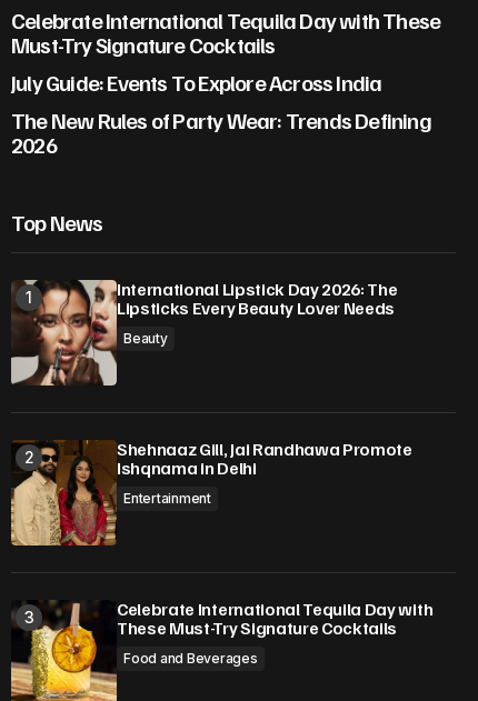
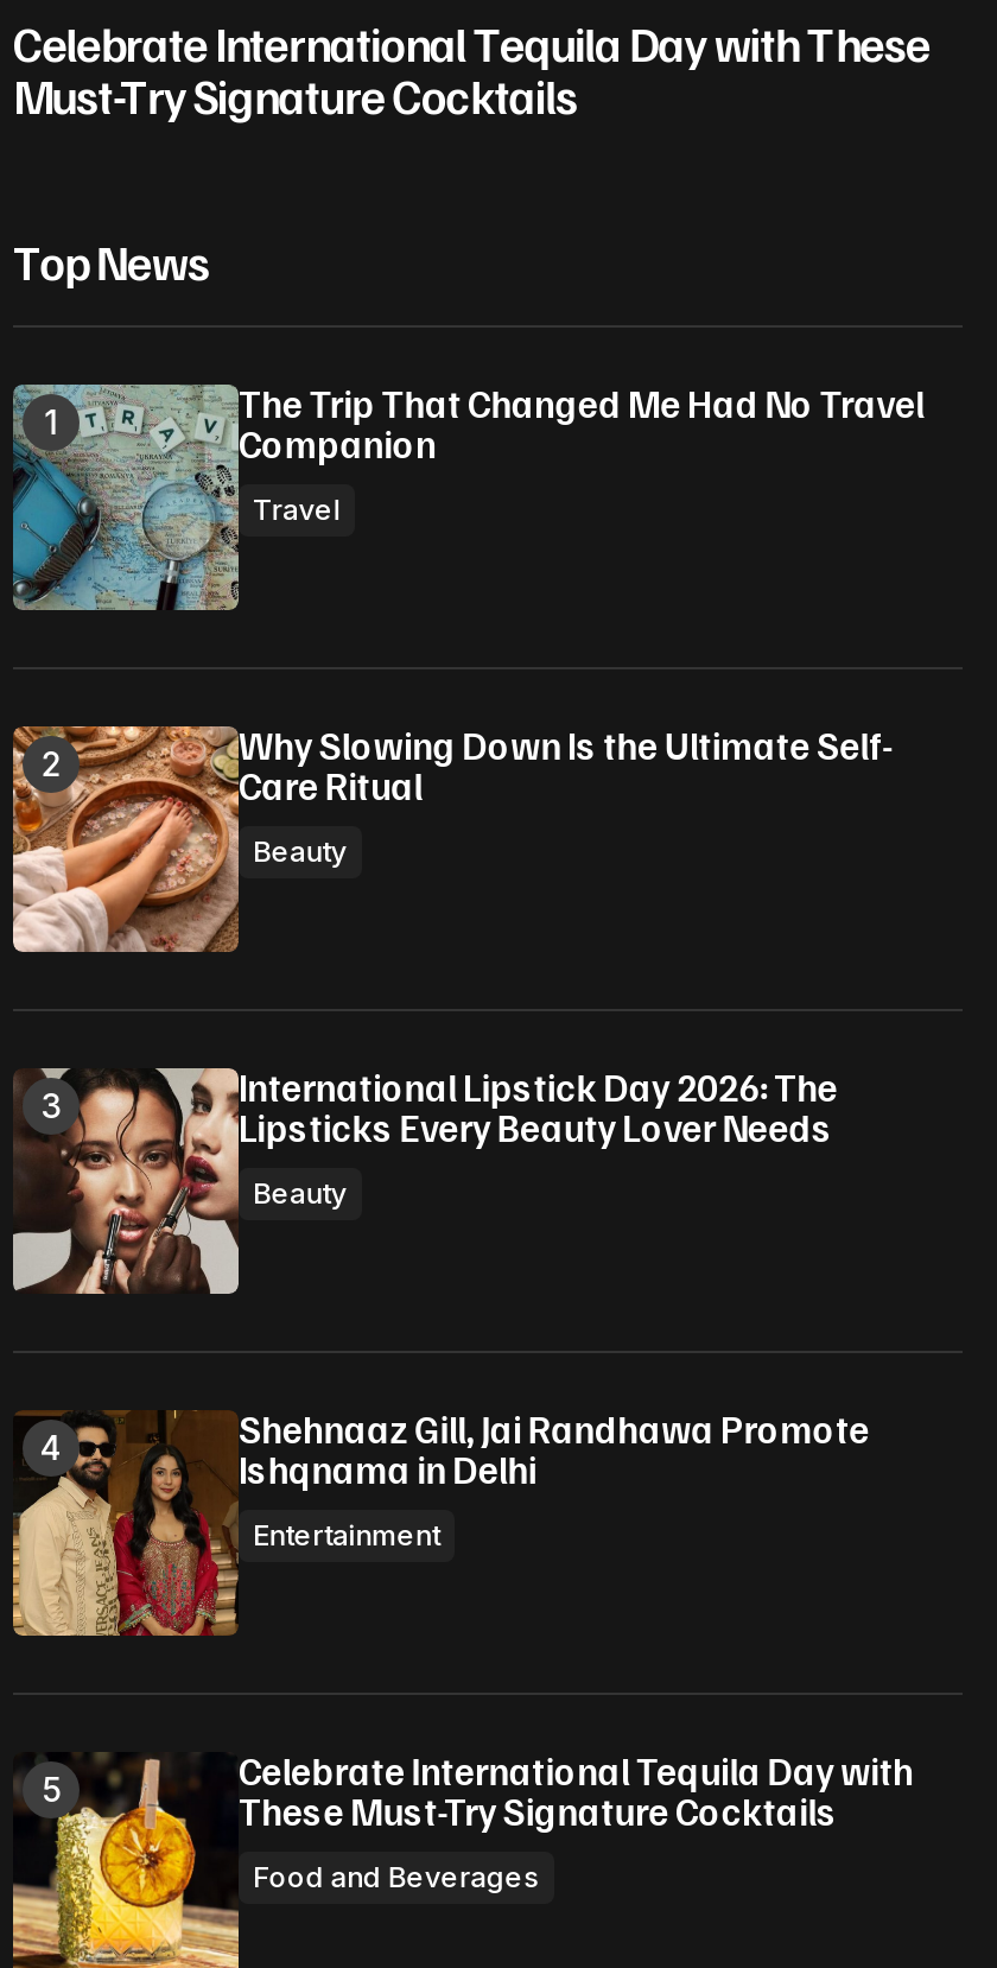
- July Guide: Events To Explore Across India
- The New Rules of Party Wear: Trends Defining
- 2026

moved up: Top News

+ [image]
+ The Trip That Changed Me Had No Travel
+ Companion
+ Travel

+ [image]
+ Why Slowing Down Is the Ultimate Self-
+ Care Ritual
+ Beauty
